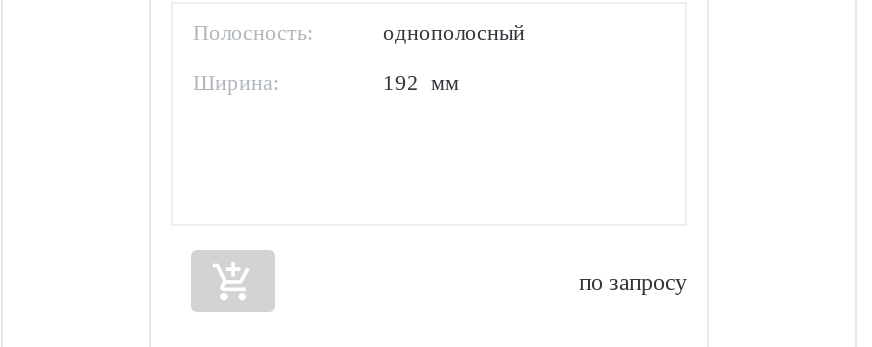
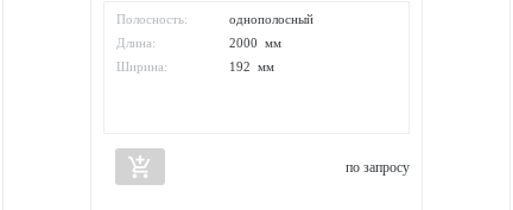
+ Длина:
+ 2000 мм
